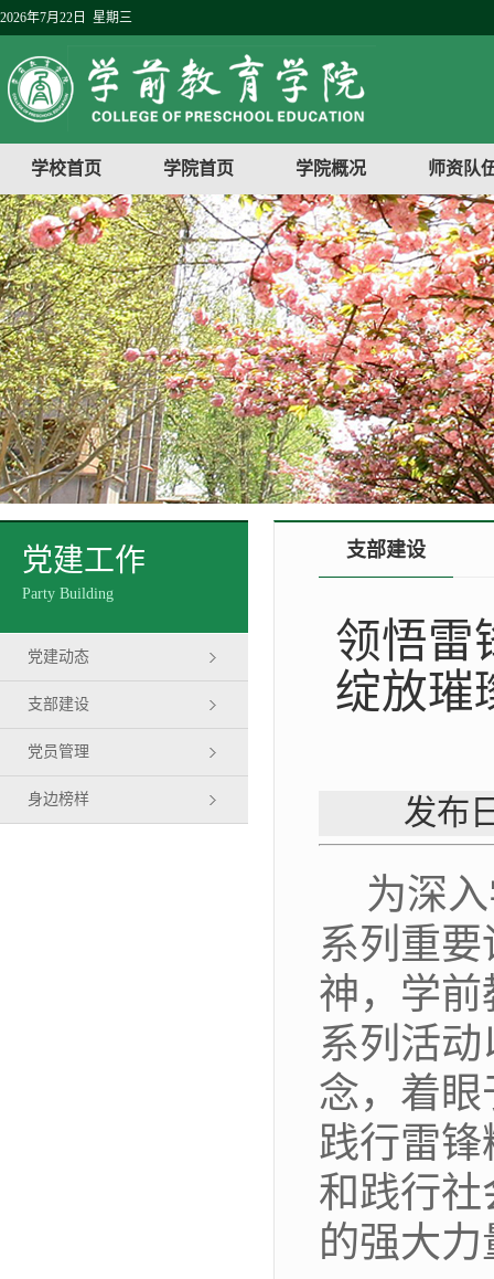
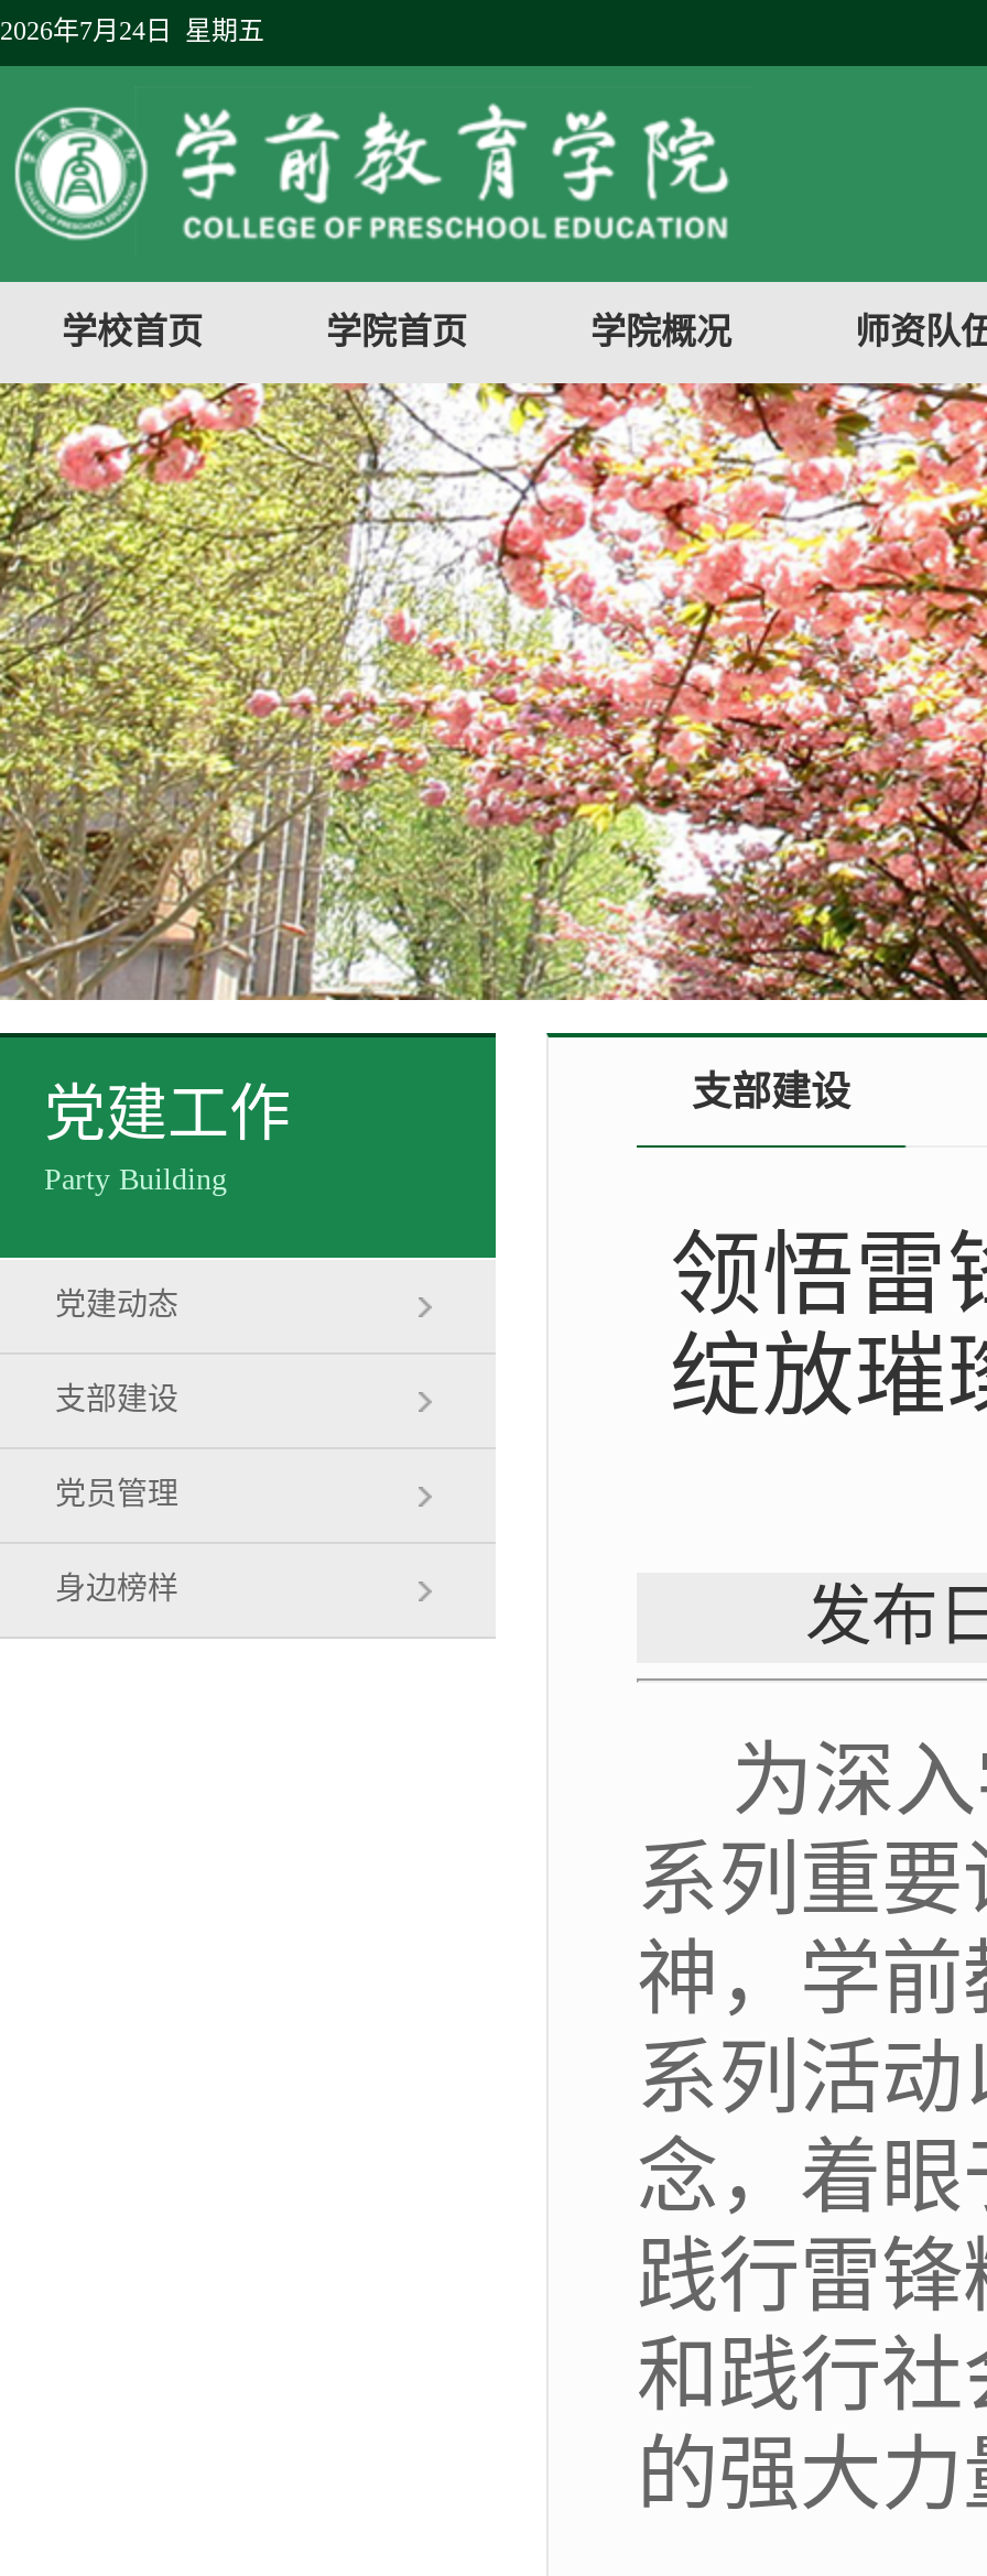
- 2026年7月22日 星期三
+ 2026年7月24日 星期五
